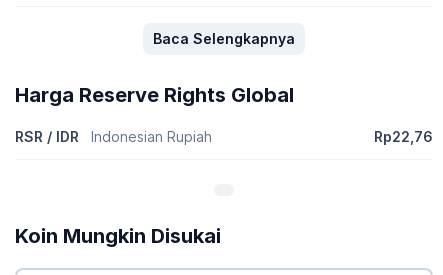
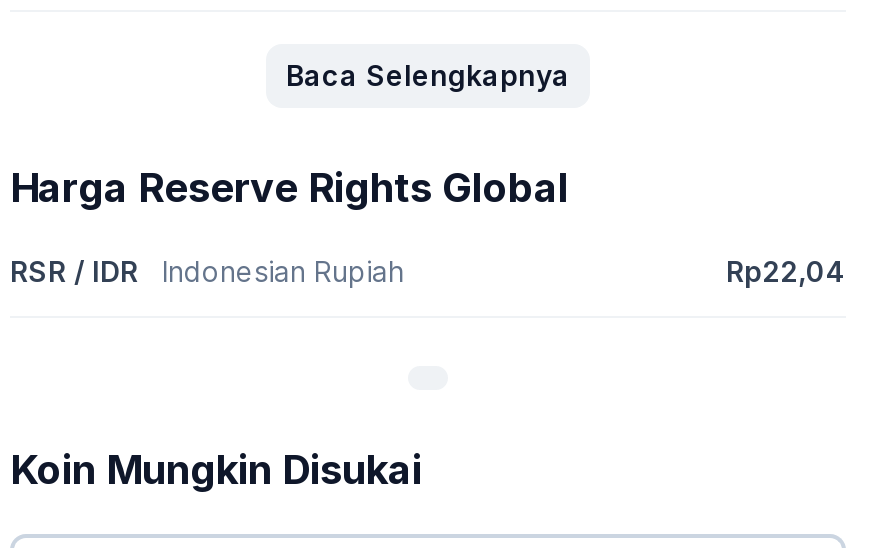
- Rp22,76
+ Rp22,04
